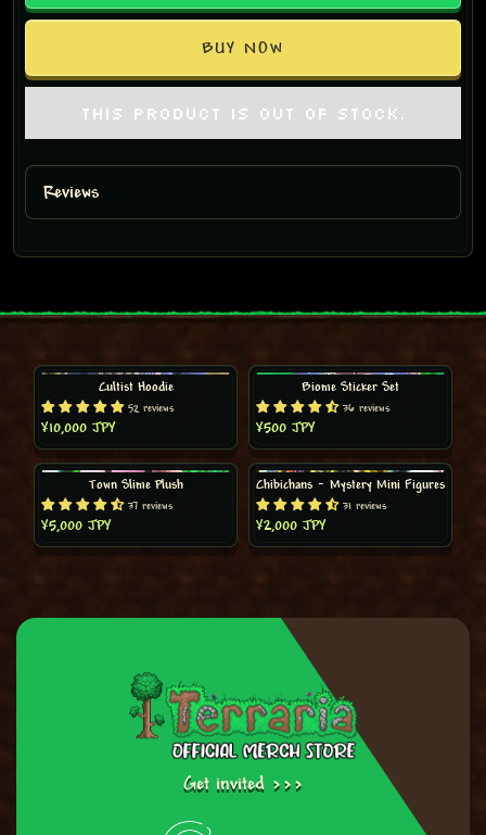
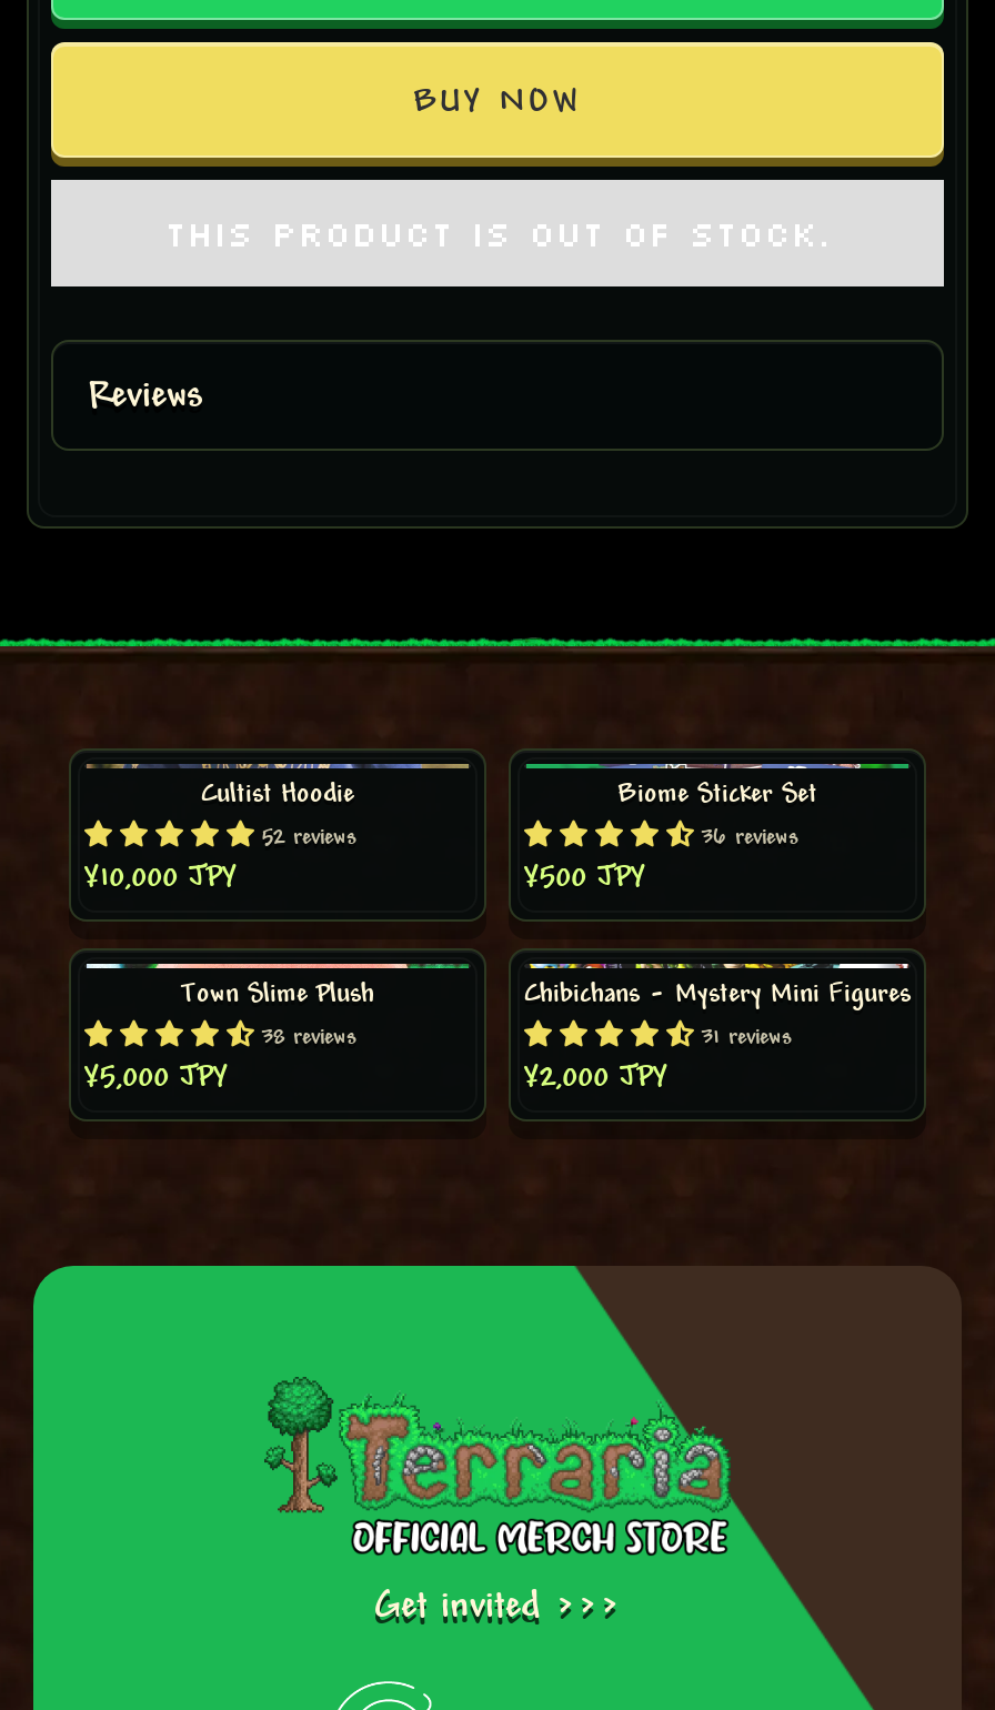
- 37 reviews
+ 38 reviews
